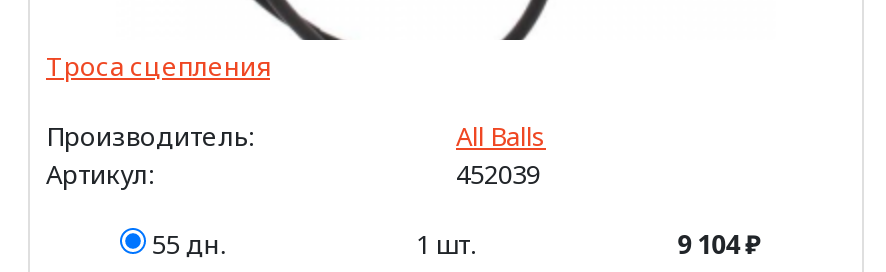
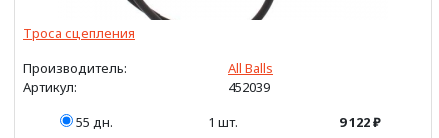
- 9 104 ₽
+ 9 122 ₽
